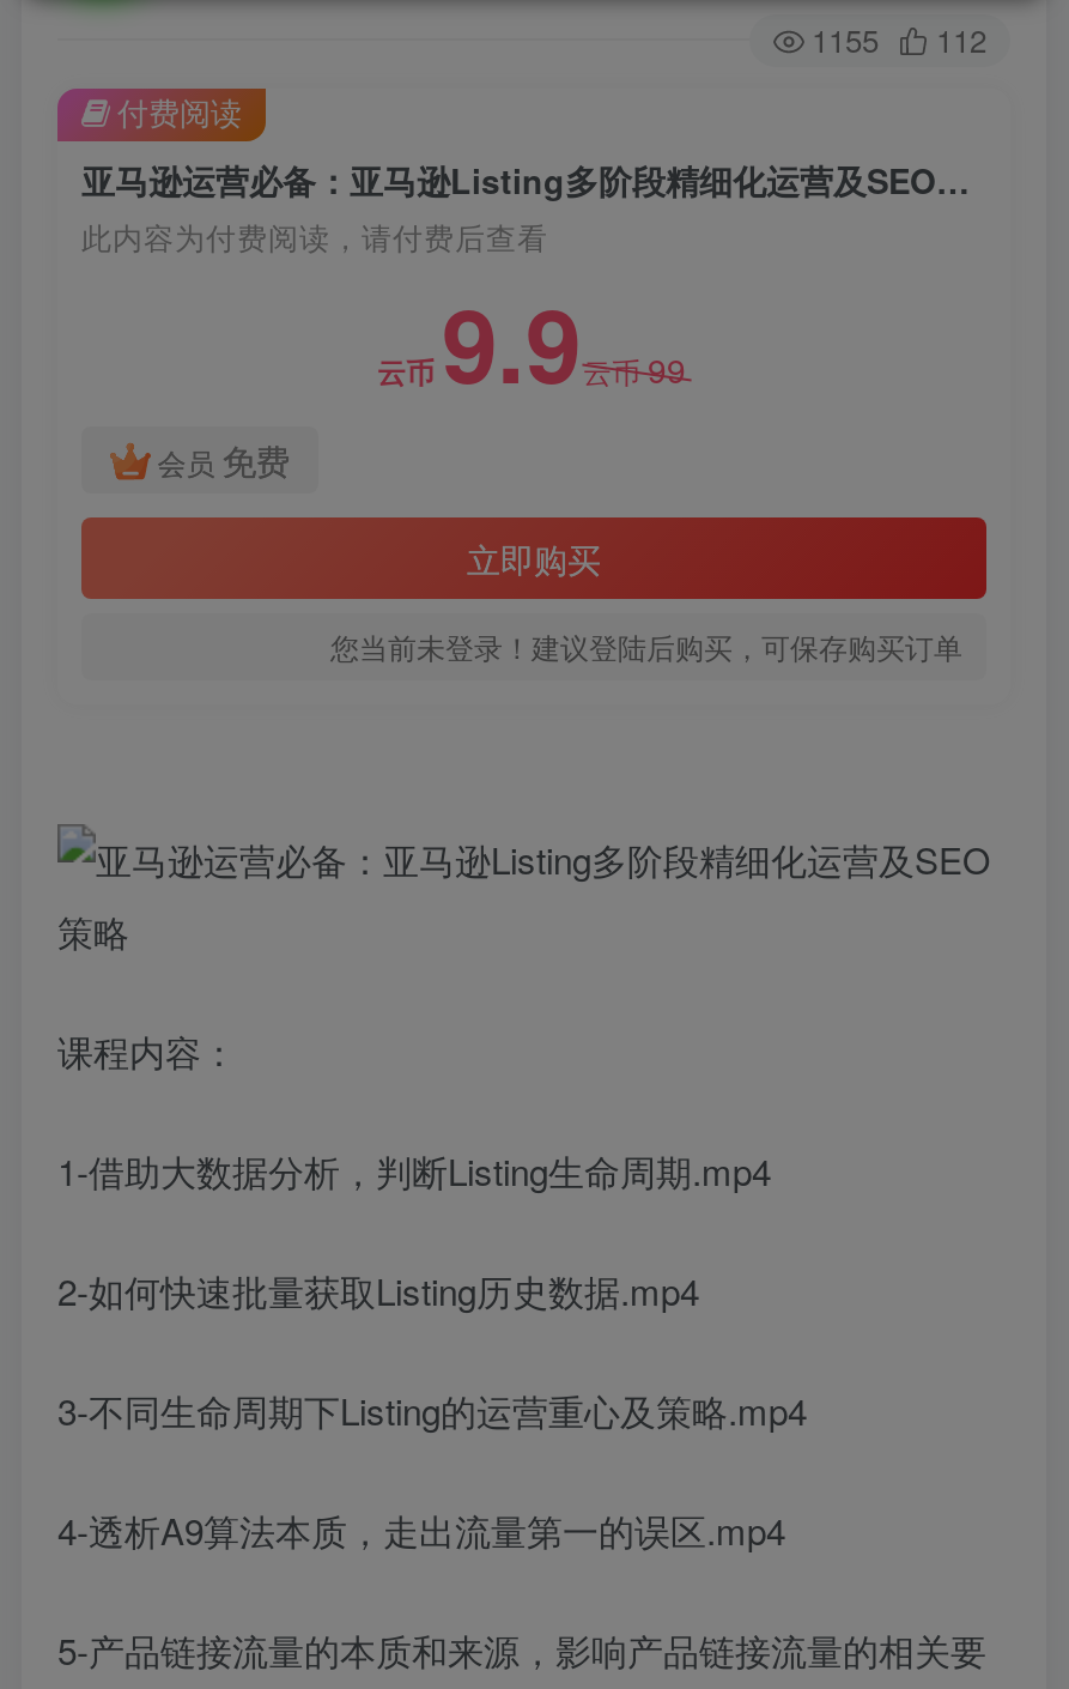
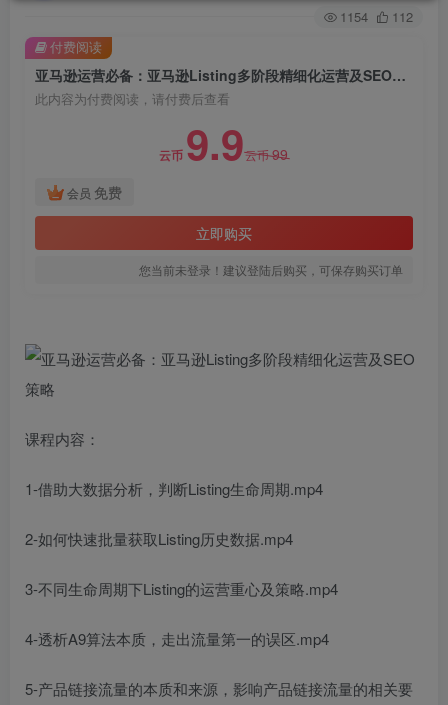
- 1155 112
+ 1154 112
